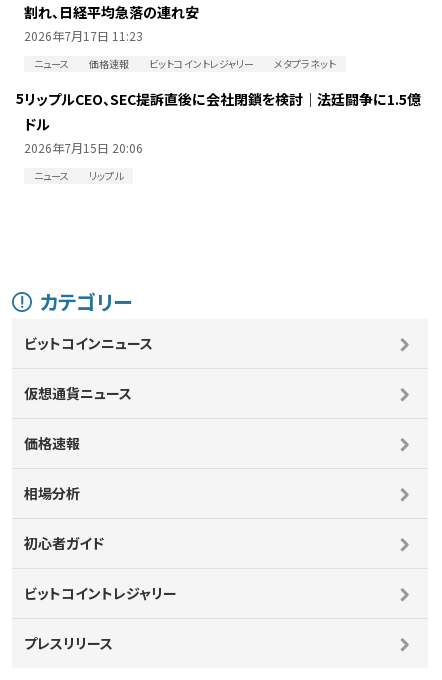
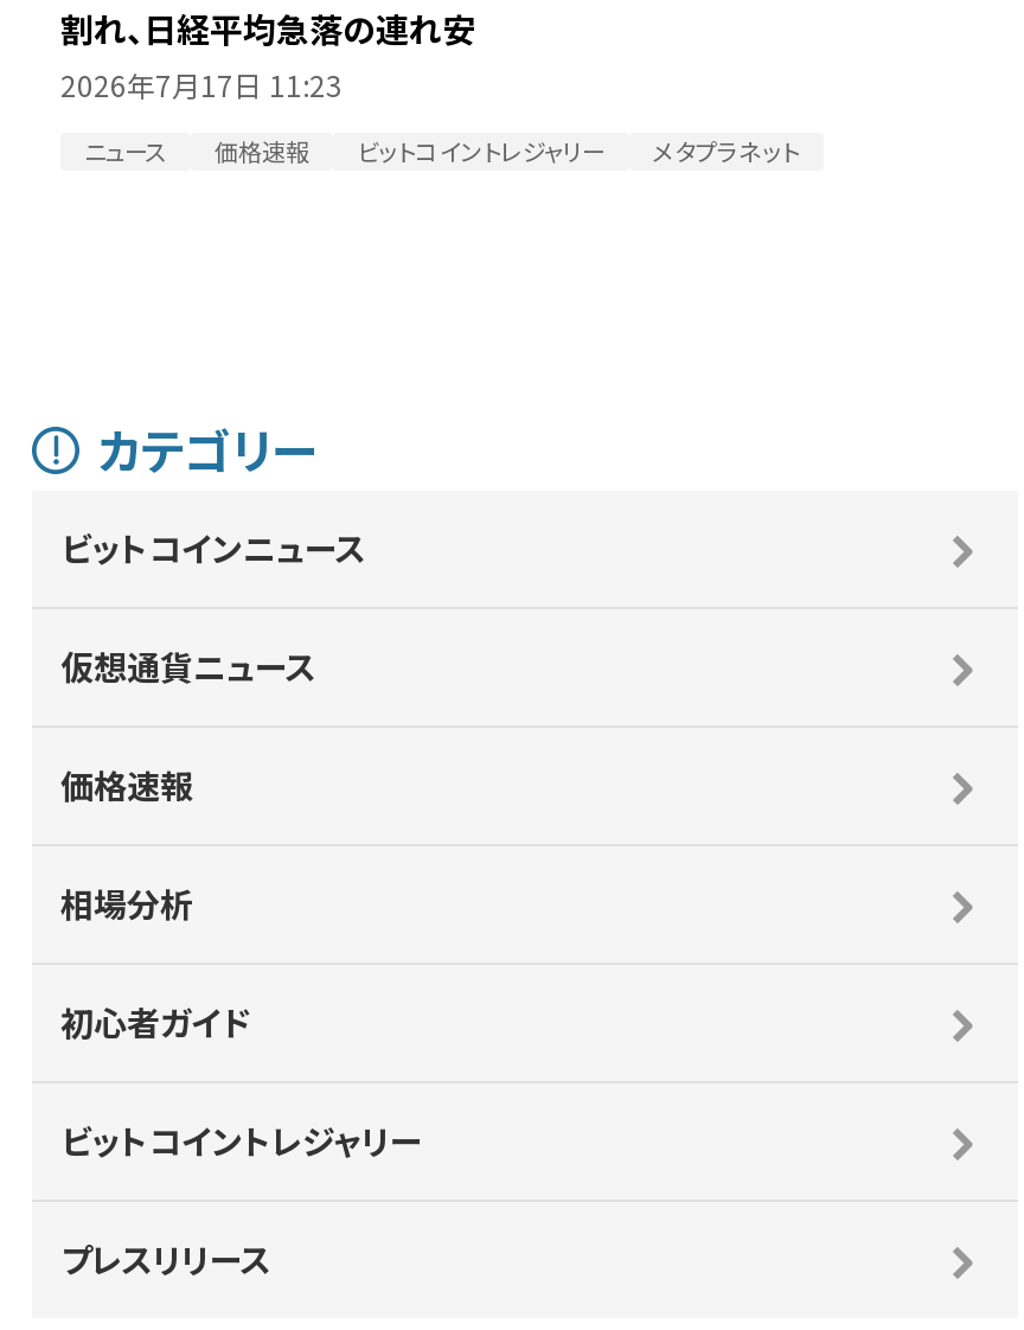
- 5リップルCEO、SEC提訴直後に会社閉鎖を検討｜法廷闘争に1.5億
- ドル
- 2026年7月15日 20:06
- ニュース
- リップル
